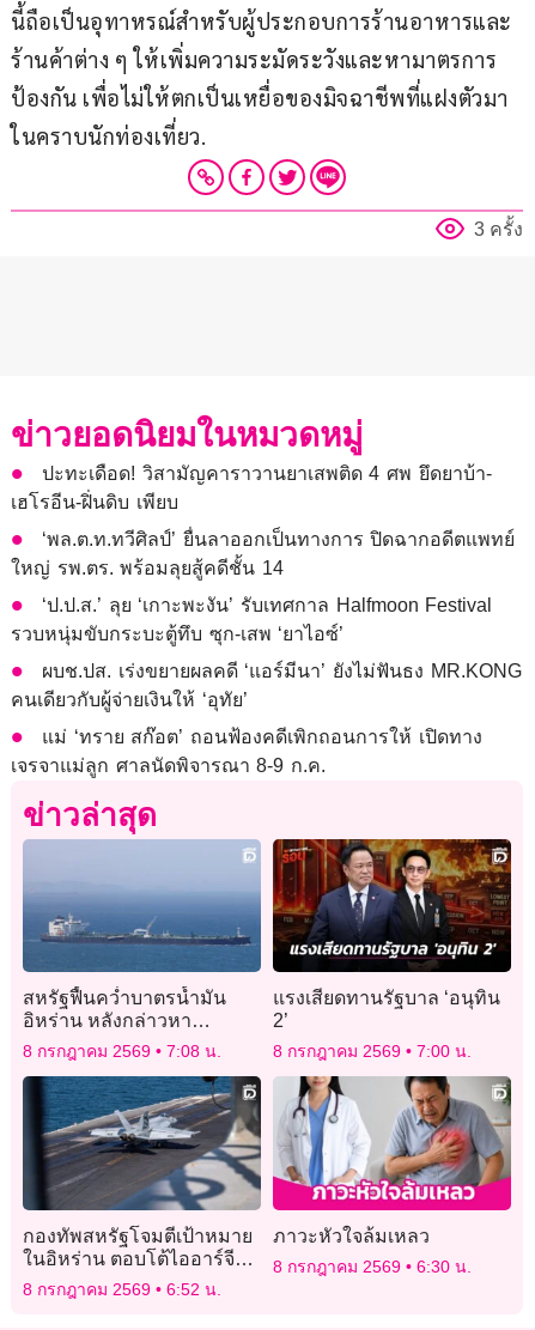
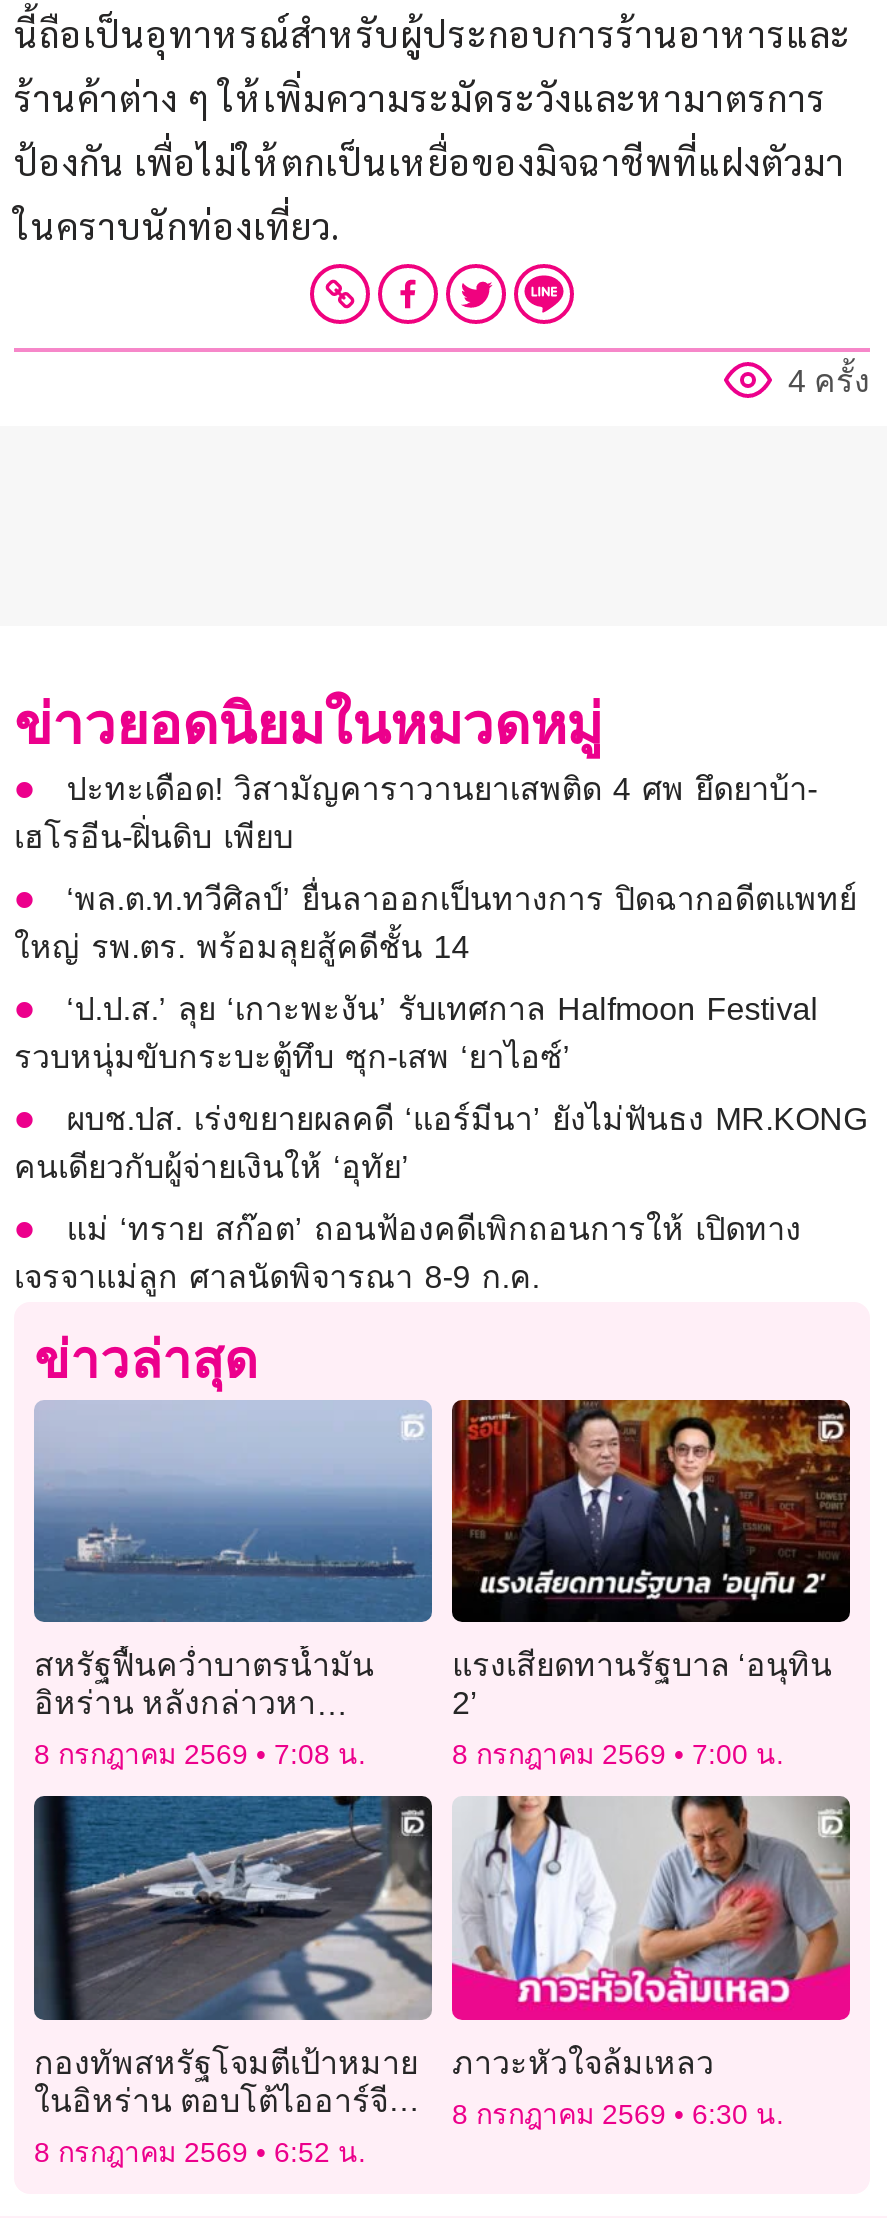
- 3 ครั้ง
+ 4 ครั้ง
